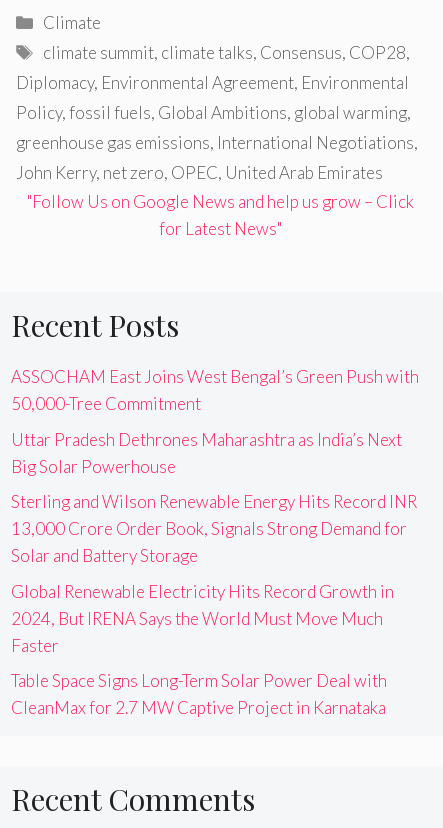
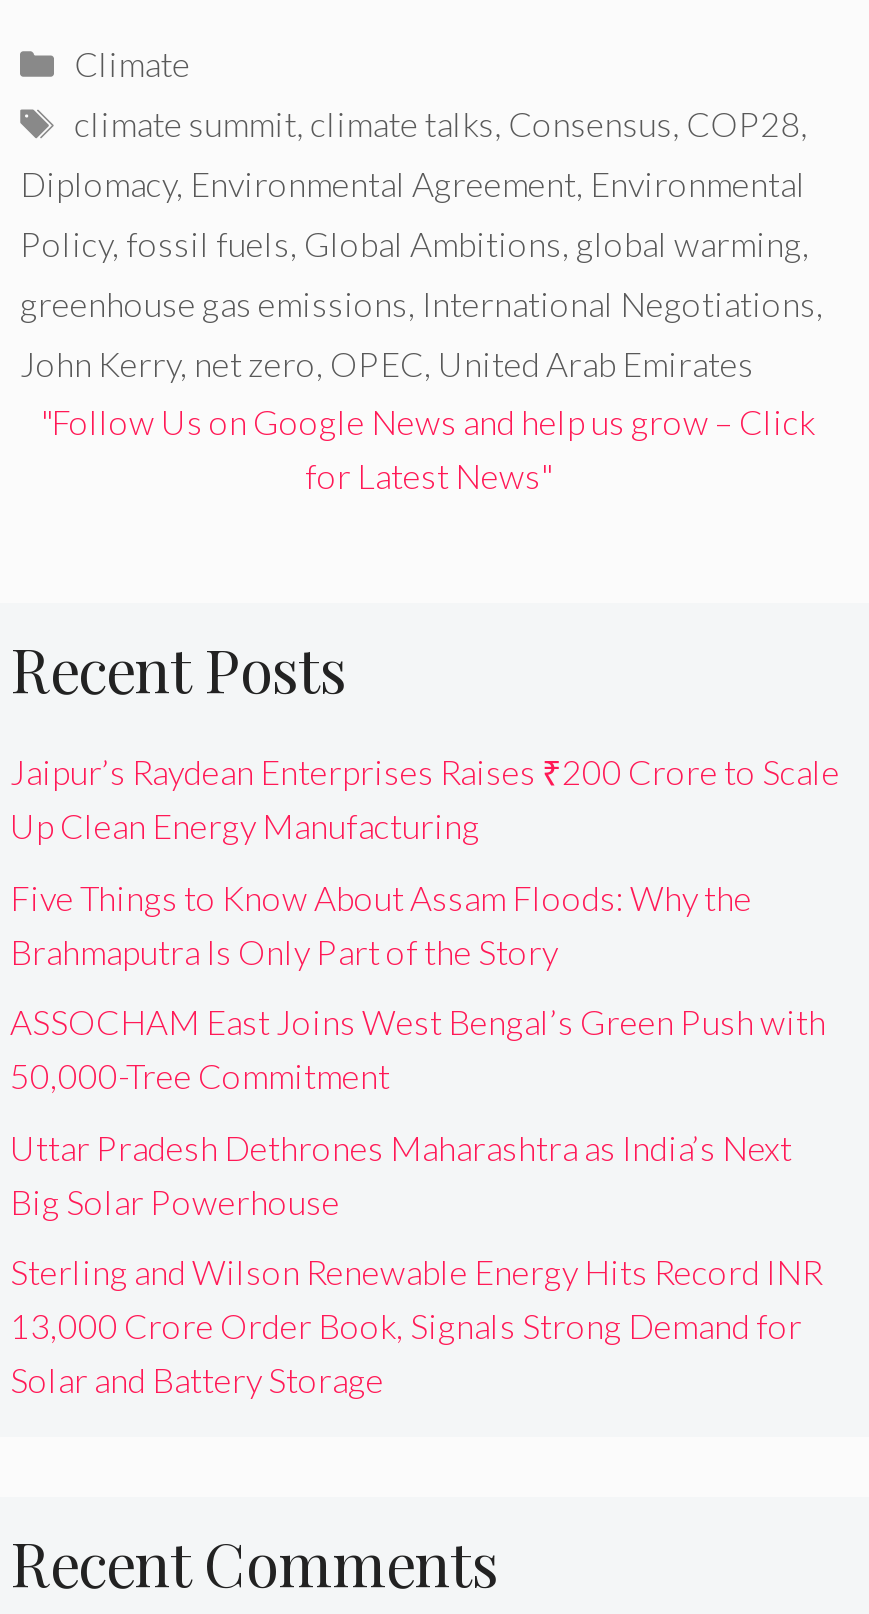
+ Jaipur’s Raydean Enterprises Raises ₹200 Crore to Scale
+ Up Clean Energy Manufacturing
+ Five Things to Know About Assam Floods: Why the
+ Brahmaputra Is Only Part of the Story

moved down: ASSOCHAM East Joins West Bengal’s Green Push with | 50,000-Tree Commitment | Uttar Pradesh Dethrones Maharashtra as India’s Next | Big Solar Powerhouse | Sterling and Wilson Renewable Energy Hits Record INR | 13,000 Crore Order Book, Signals Strong Demand for | Solar and Battery Storage

- Global Renewable Electricity Hits Record Growth in
- 2024, But IRENA Says the World Must Move Much
- Faster
- Table Space Signs Long-Term Solar Power Deal with
- CleanMax for 2.7 MW Captive Project in Karnataka
